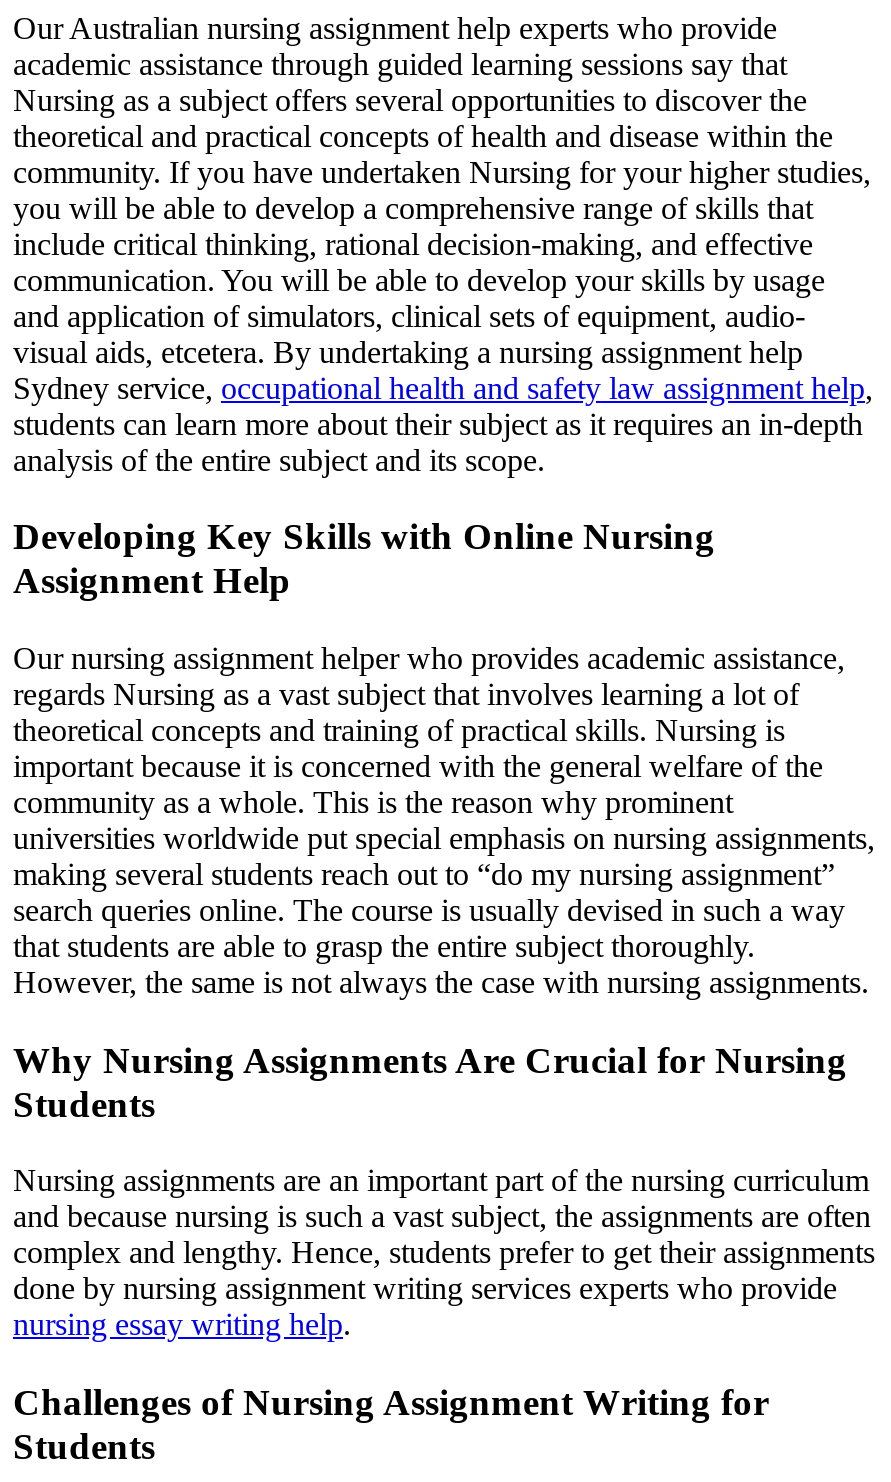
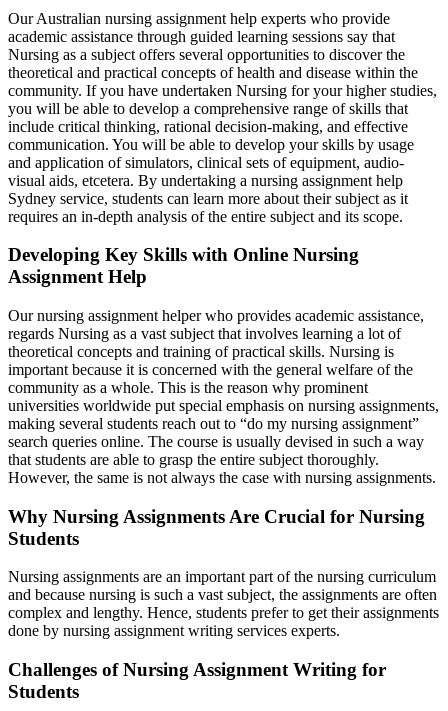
- Sydney service, occupational health and safety law assignment help,
- students can learn more about their subject as it requires an in-depth
- analysis of the entire subject and its scope.
+ Sydney service, students can learn more about their subject as it
+ requires an in-depth analysis of the entire subject and its scope.

- done by nursing assignment writing services experts who provide
- nursing essay writing help.
+ done by nursing assignment writing services experts.
